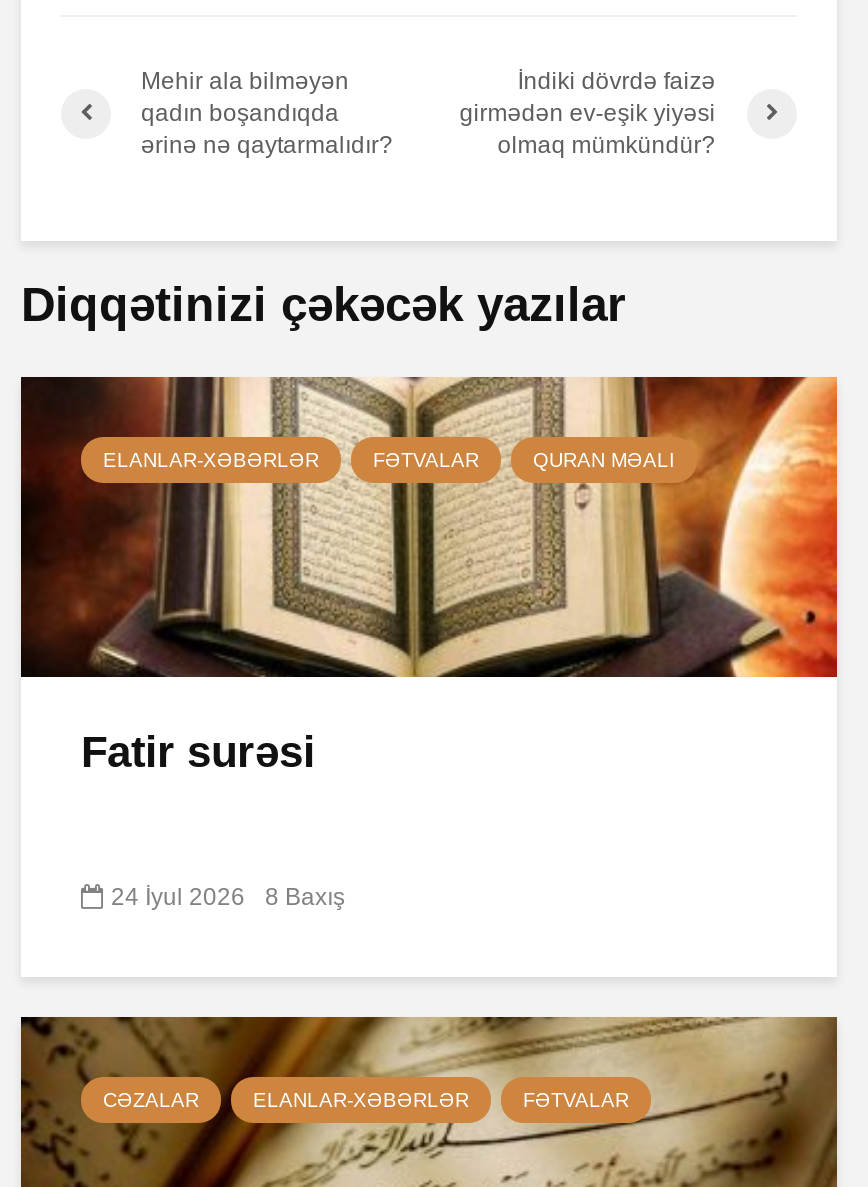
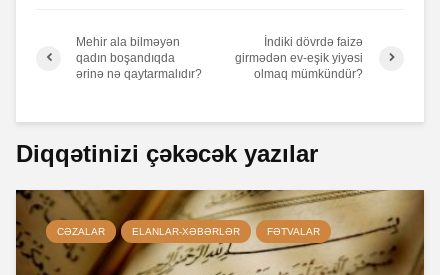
- [image]
- ELANLAR-XƏBƏRLƏR
- FƏTVALAR
- QURAN MƏALI

- Fatir surəsi
- 24 İyul 2026
- 8 Baxış
